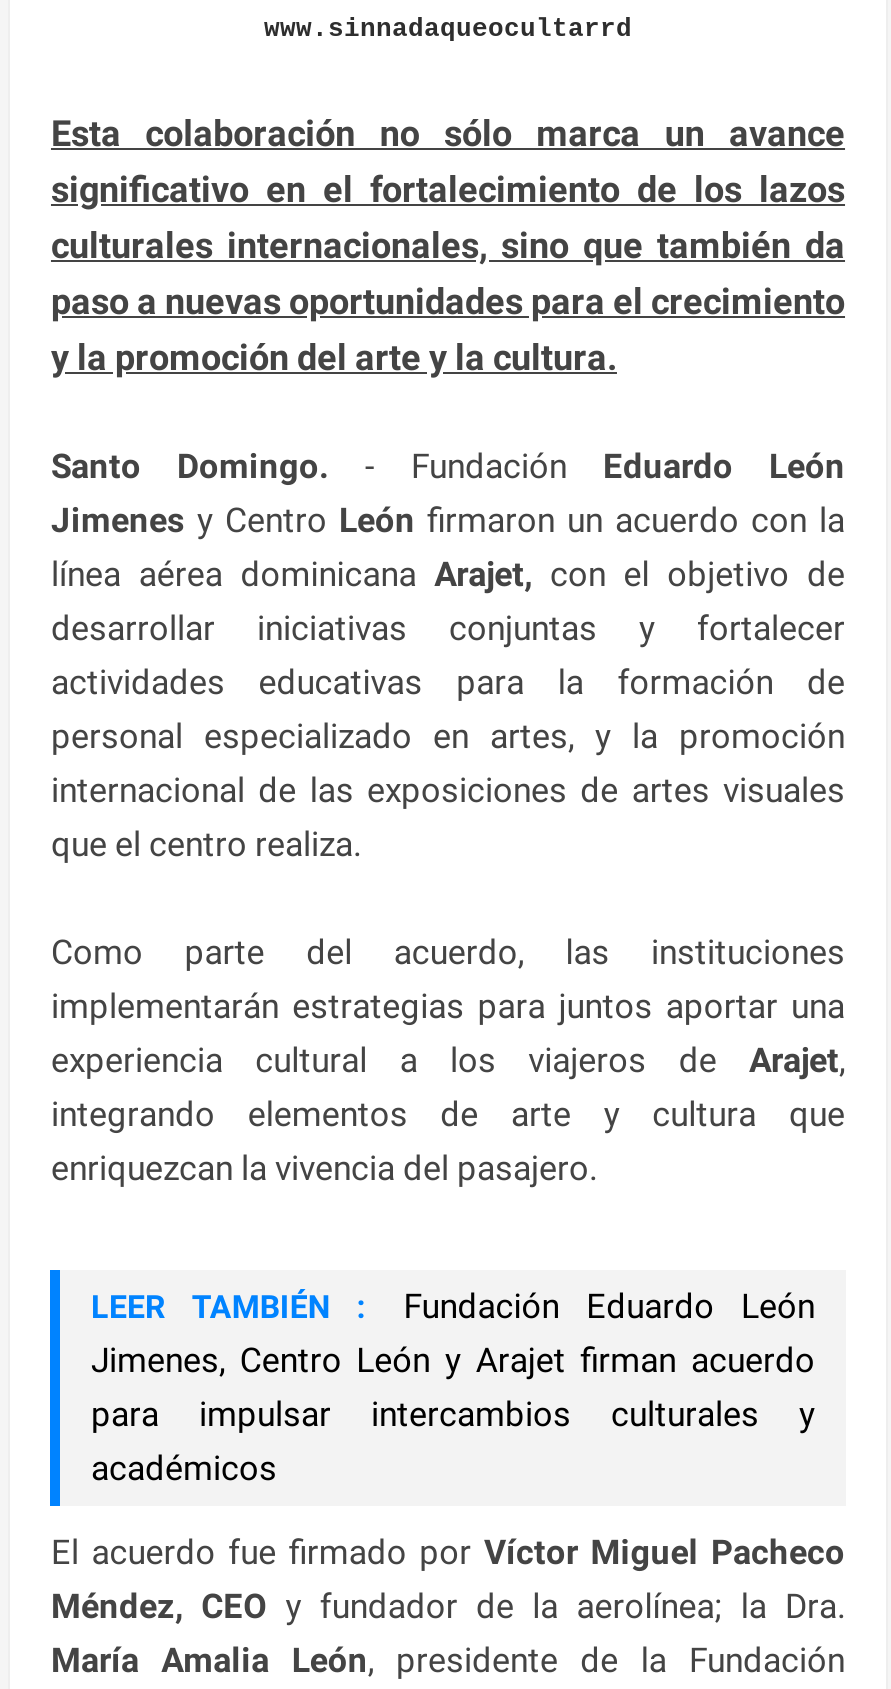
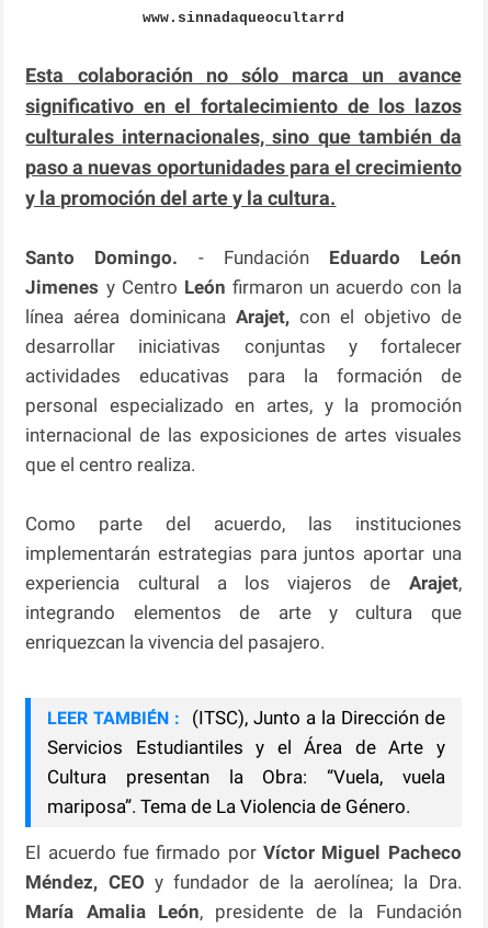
- LEER TAMBIÉN : Fundación Eduardo León
- Jimenes, Centro León y Arajet firman acuerdo
- para impulsar intercambios culturales y
- académicos
+ LEER TAMBIÉN : (ITSC), Junto a la Dirección de
+ Servicios Estudiantiles y el Área de Arte y
+ Cultura presentan la Obra: “Vuela, vuela
+ mariposa”. Tema de La Violencia de Género.
